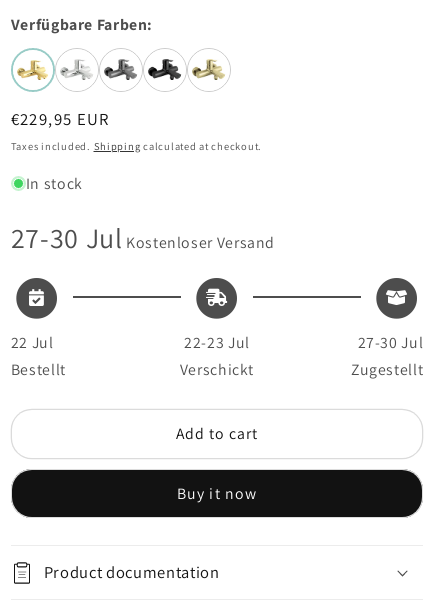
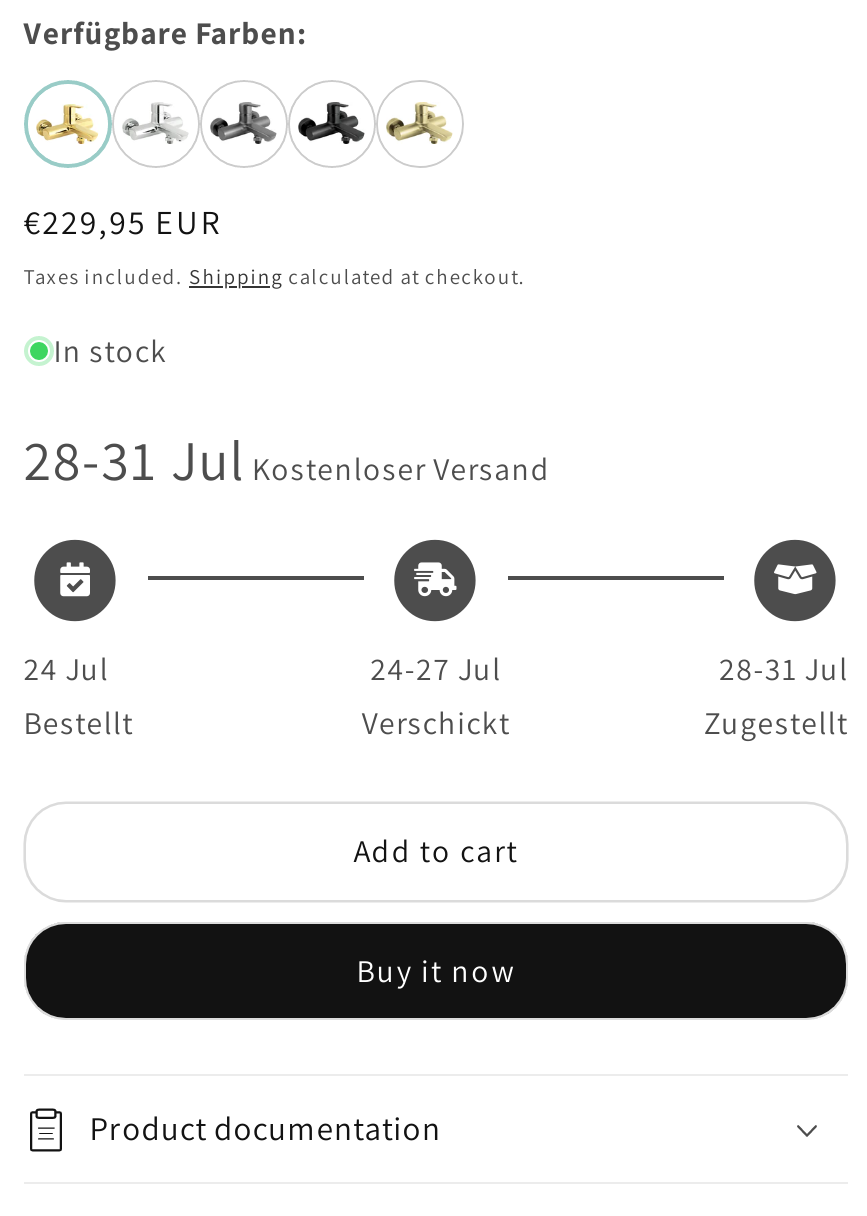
- 27-30 Jul Kostenloser Versand
+ 28-31 Jul Kostenloser Versand

- 22 Jul
+ 24 Jul

- 22-23 Jul
+ 24-27 Jul

- 27-30 Jul
+ 28-31 Jul
